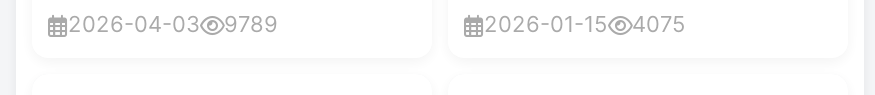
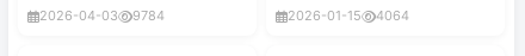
- 2026-04-03 9789
+ 2026-04-03 9784

- 2026-01-15 4075
+ 2026-01-15 4064
